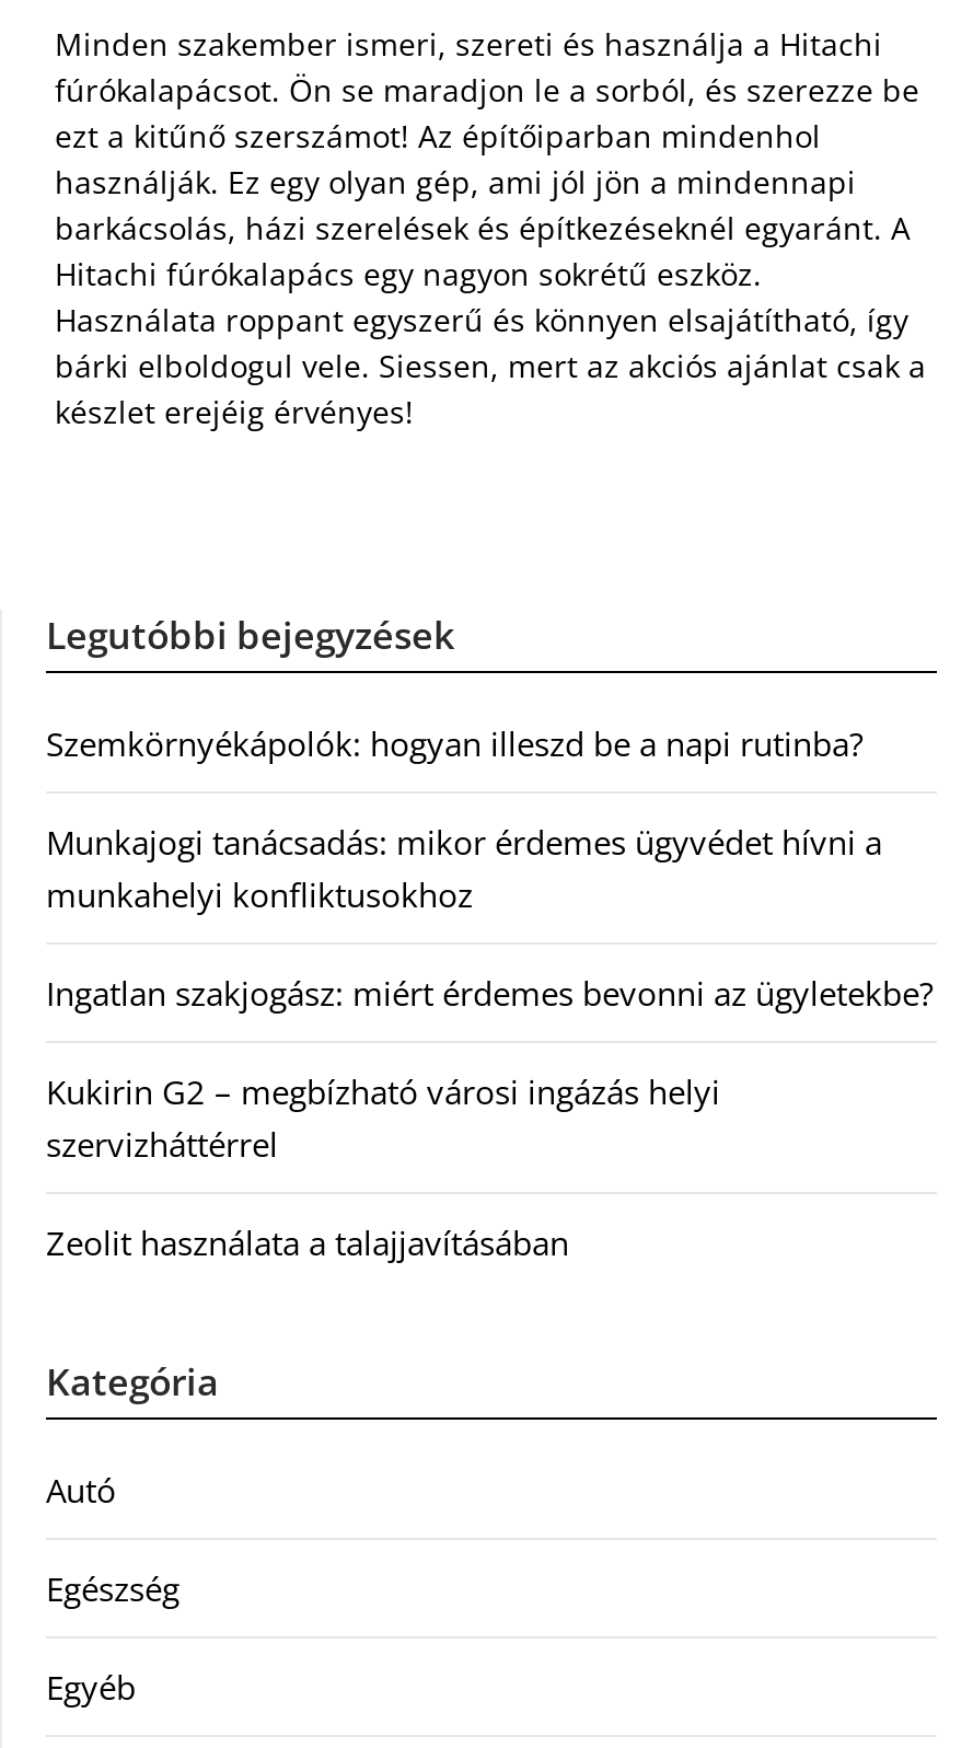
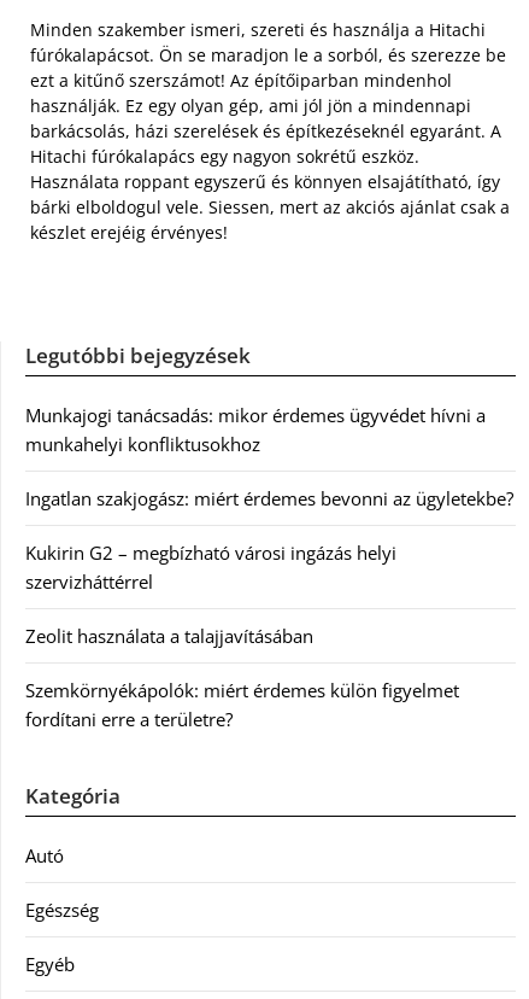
- Szemkörnyékápolók: hogyan illeszd be a napi rutinba?

moved up: Munkajogi tanácsadás: mikor érdemes ügyvédet hívni a | munkahelyi konfliktusokhoz | Ingatlan szakjogász: miért érdemes bevonni az ügyletekbe? | Kukirin G2 – megbízható városi ingázás helyi | szervizháttérrel | Zeolit használata a talajjavításában

+ Szemkörnyékápolók: miért érdemes külön figyelmet
+ fordítani erre a területre?
